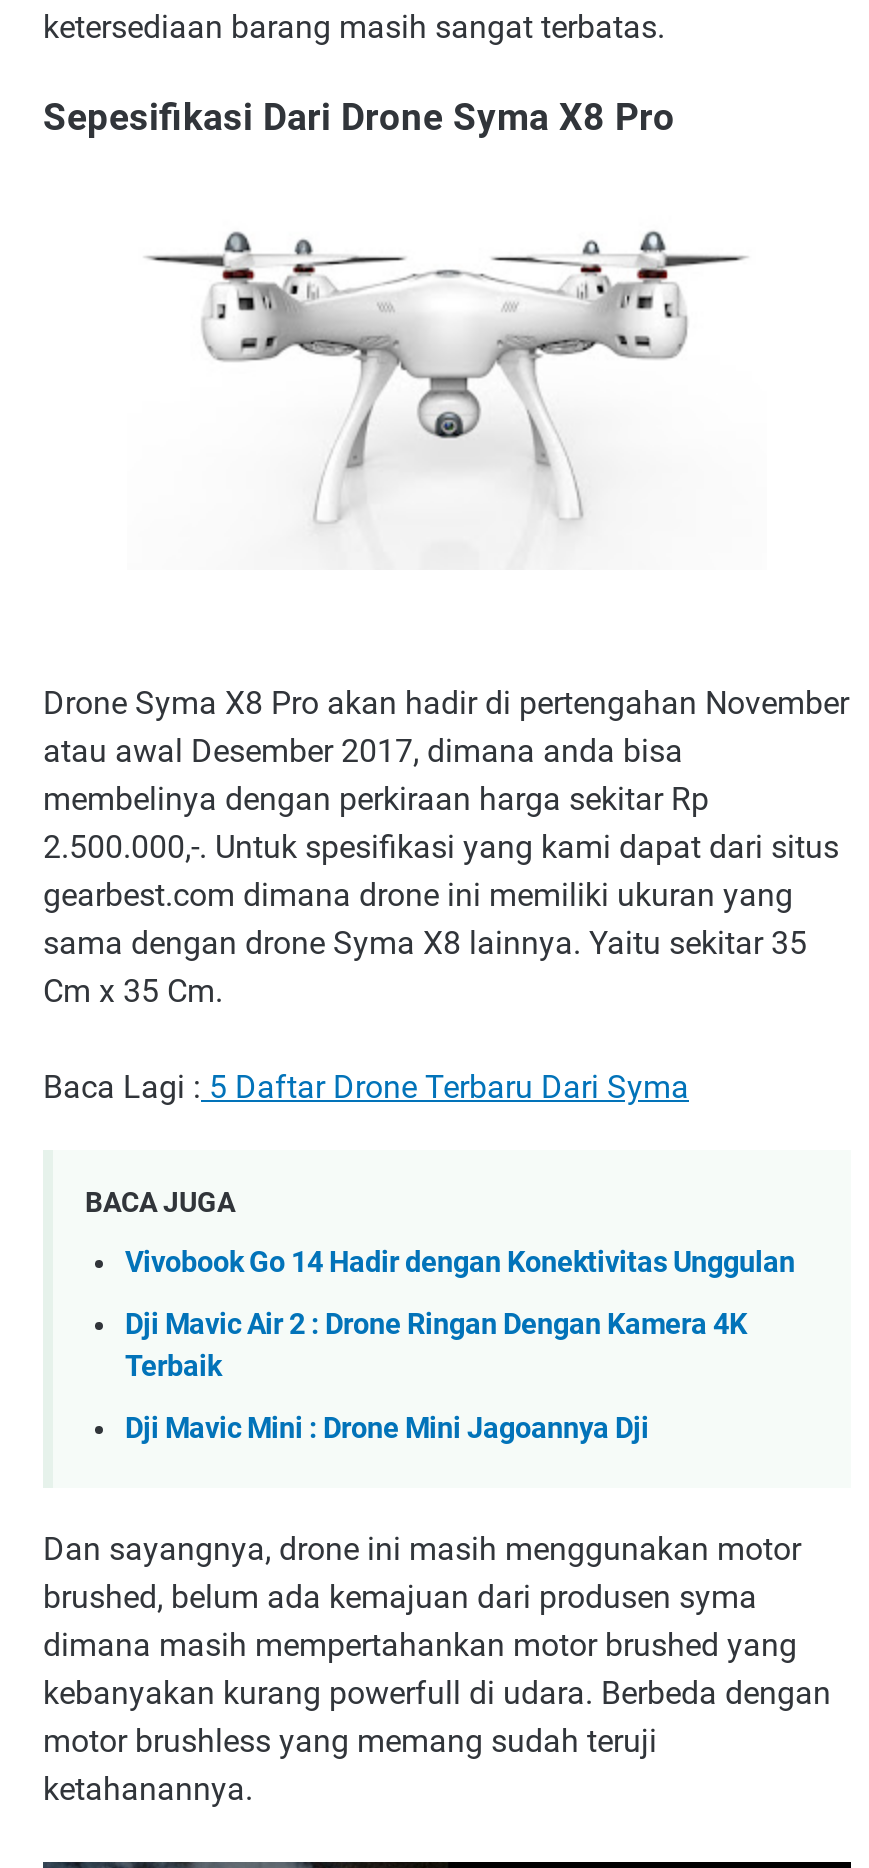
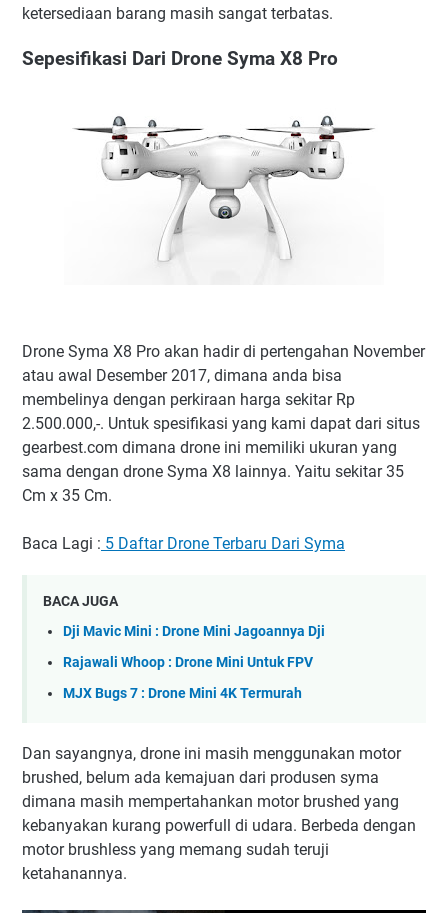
- Vivobook Go 14 Hadir dengan Konektivitas Unggulan
- Dji Mavic Air 2 : Drone Ringan Dengan Kamera 4K
- Terbaik

moved up: Dji Mavic Mini : Drone Mini Jagoannya Dji

+ Rajawali Whoop : Drone Mini Untuk FPV
+ MJX Bugs 7 : Drone Mini 4K Termurah
